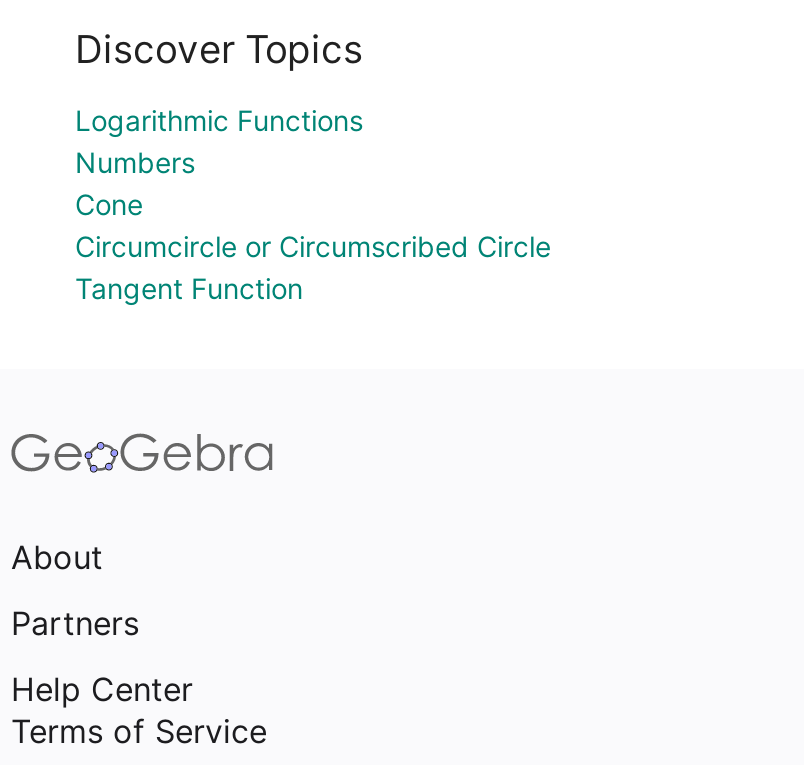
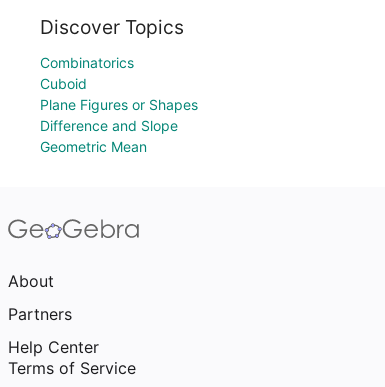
- Logarithmic Functions
- Numbers
- Cone
- Circumcircle or Circumscribed Circle
- Tangent Function
+ Combinatorics
+ Cuboid
+ Plane Figures or Shapes
+ Difference and Slope
+ Geometric Mean
